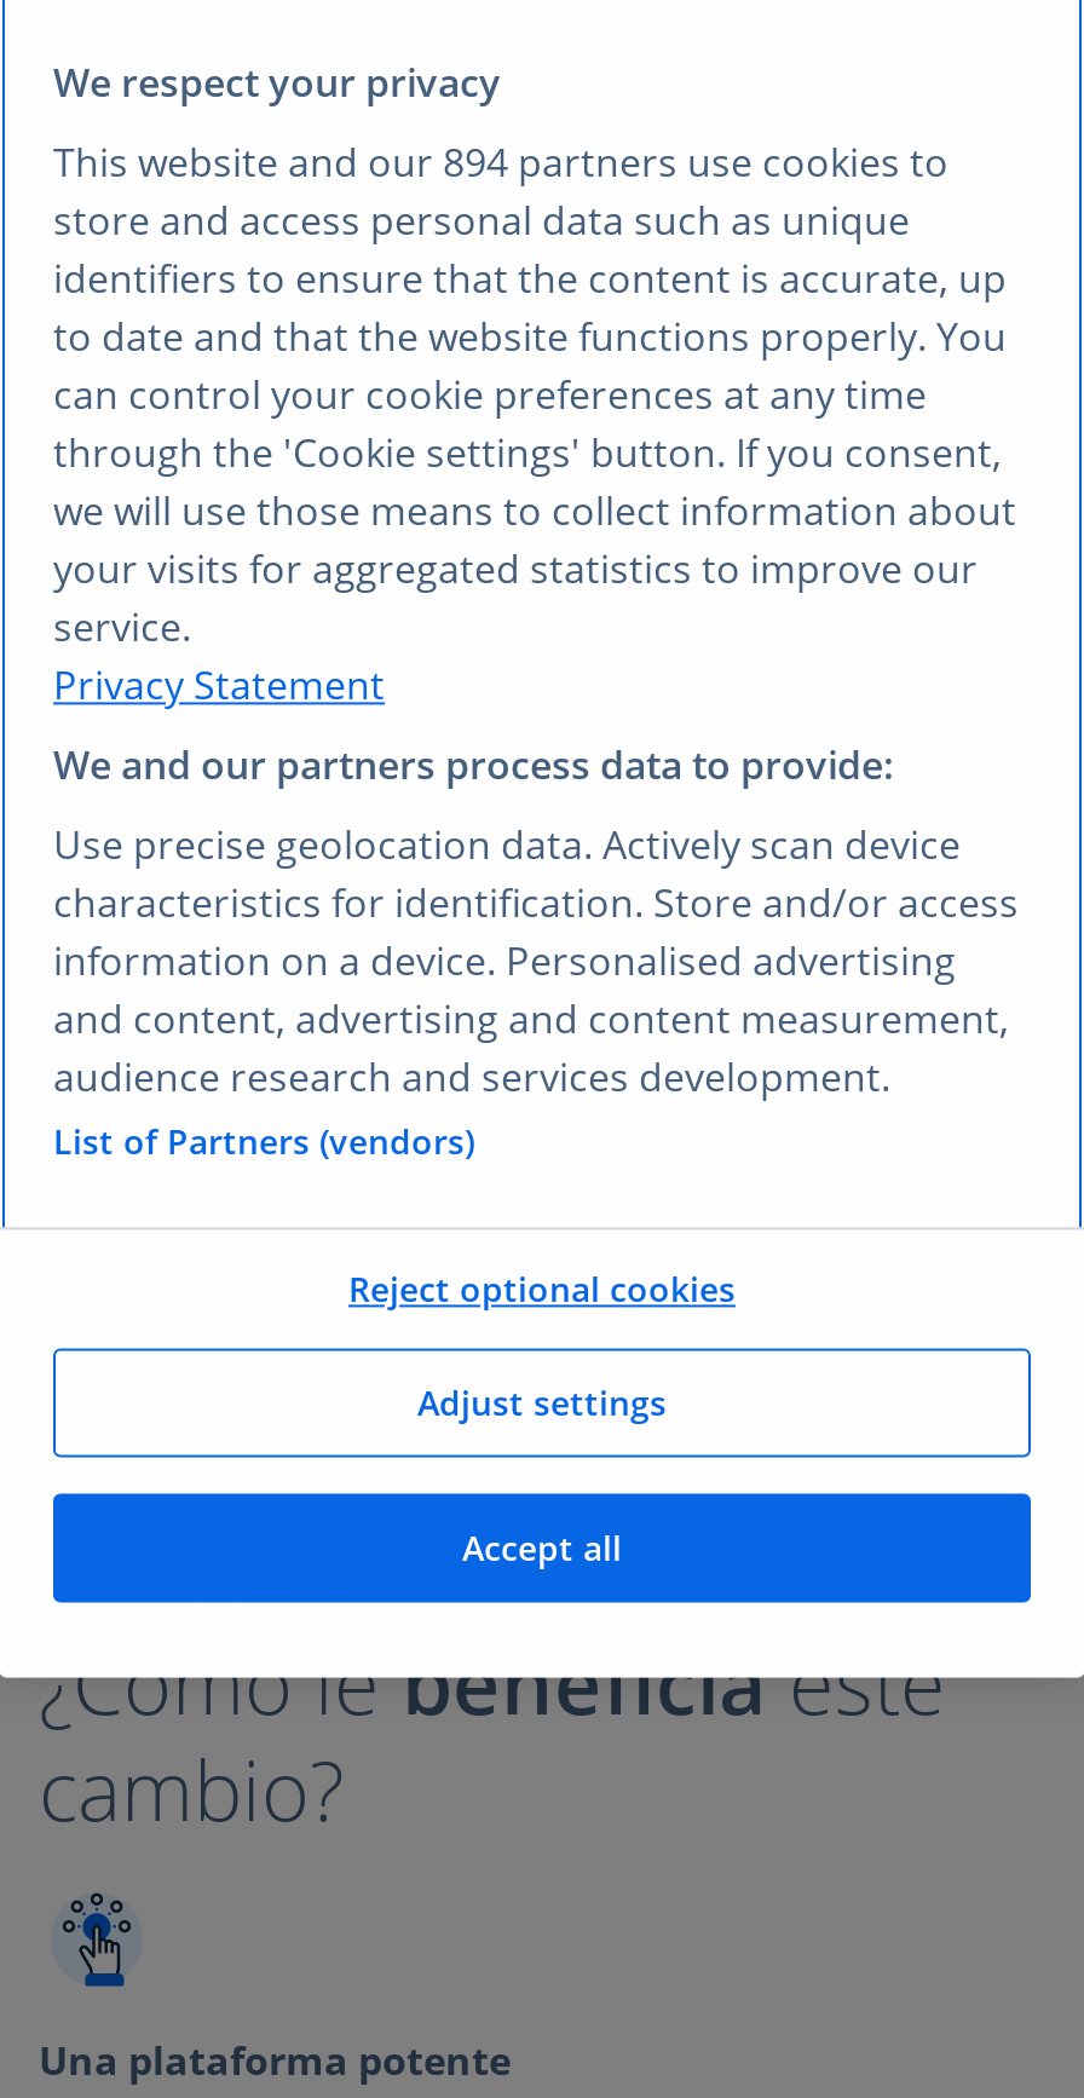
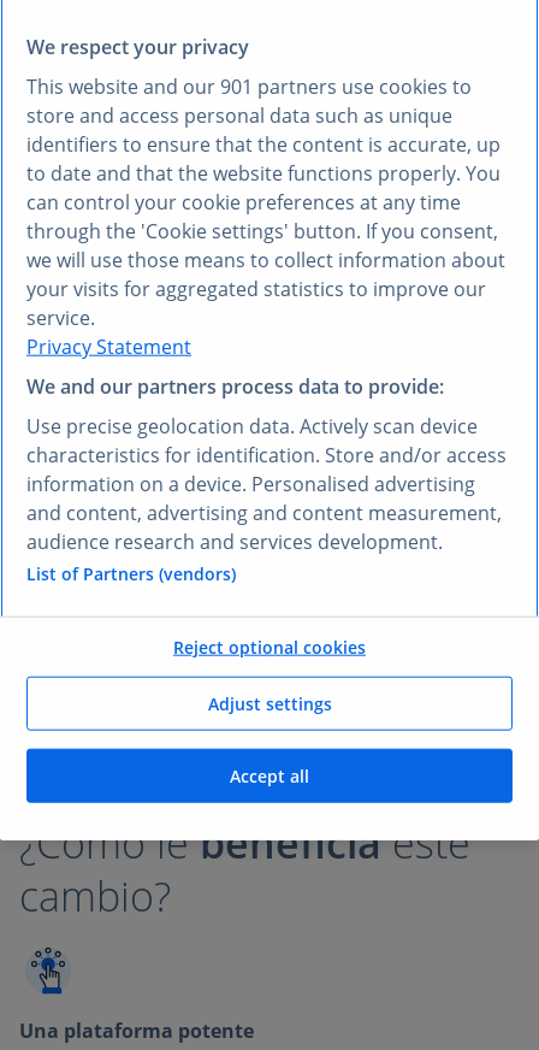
- This website and our 894 partners use cookies to
+ This website and our 901 partners use cookies to
